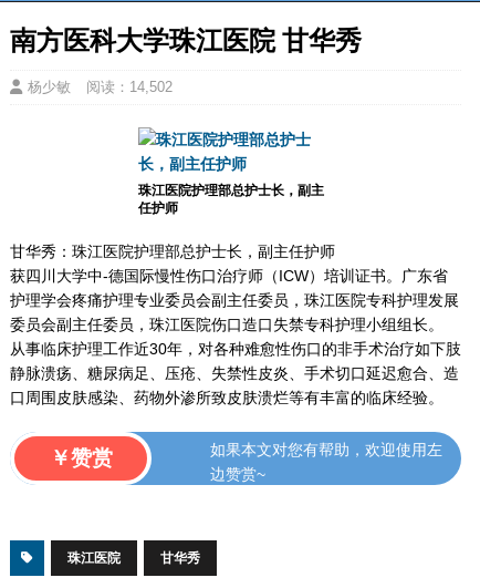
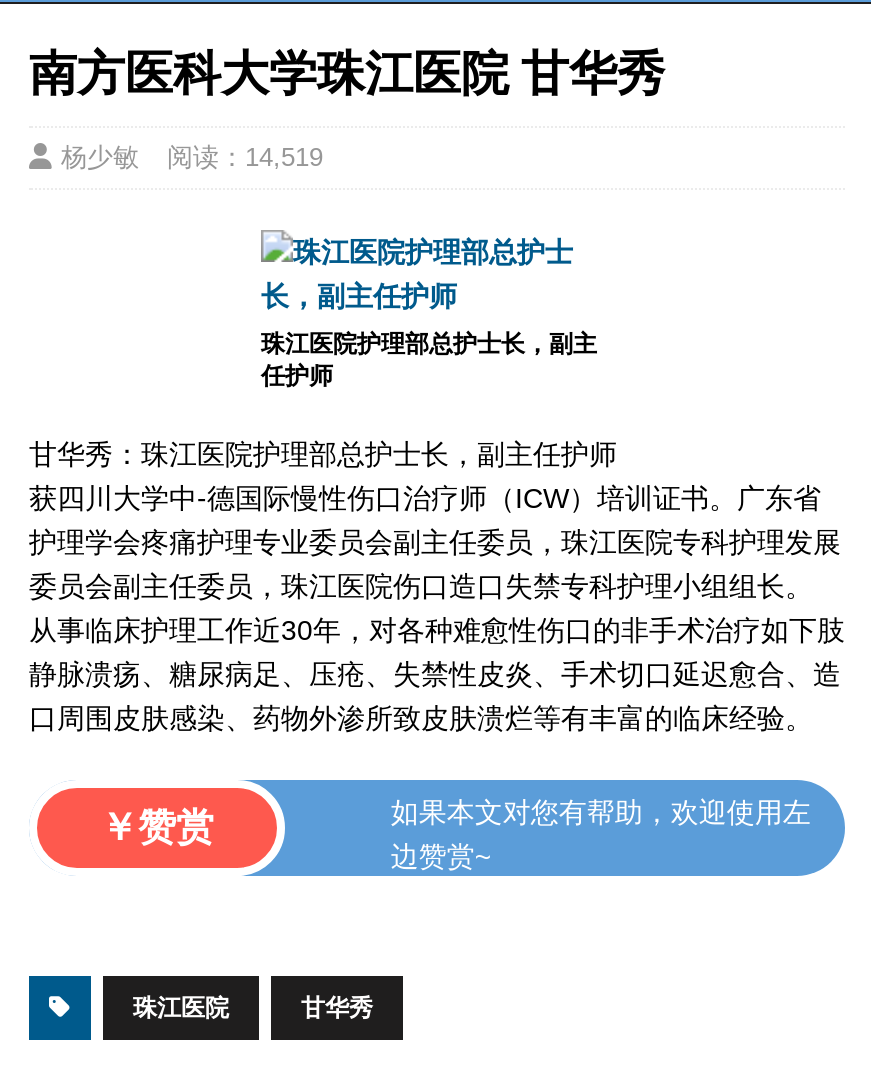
- 杨少敏 阅读：14,502
+ 杨少敏 阅读：14,519
